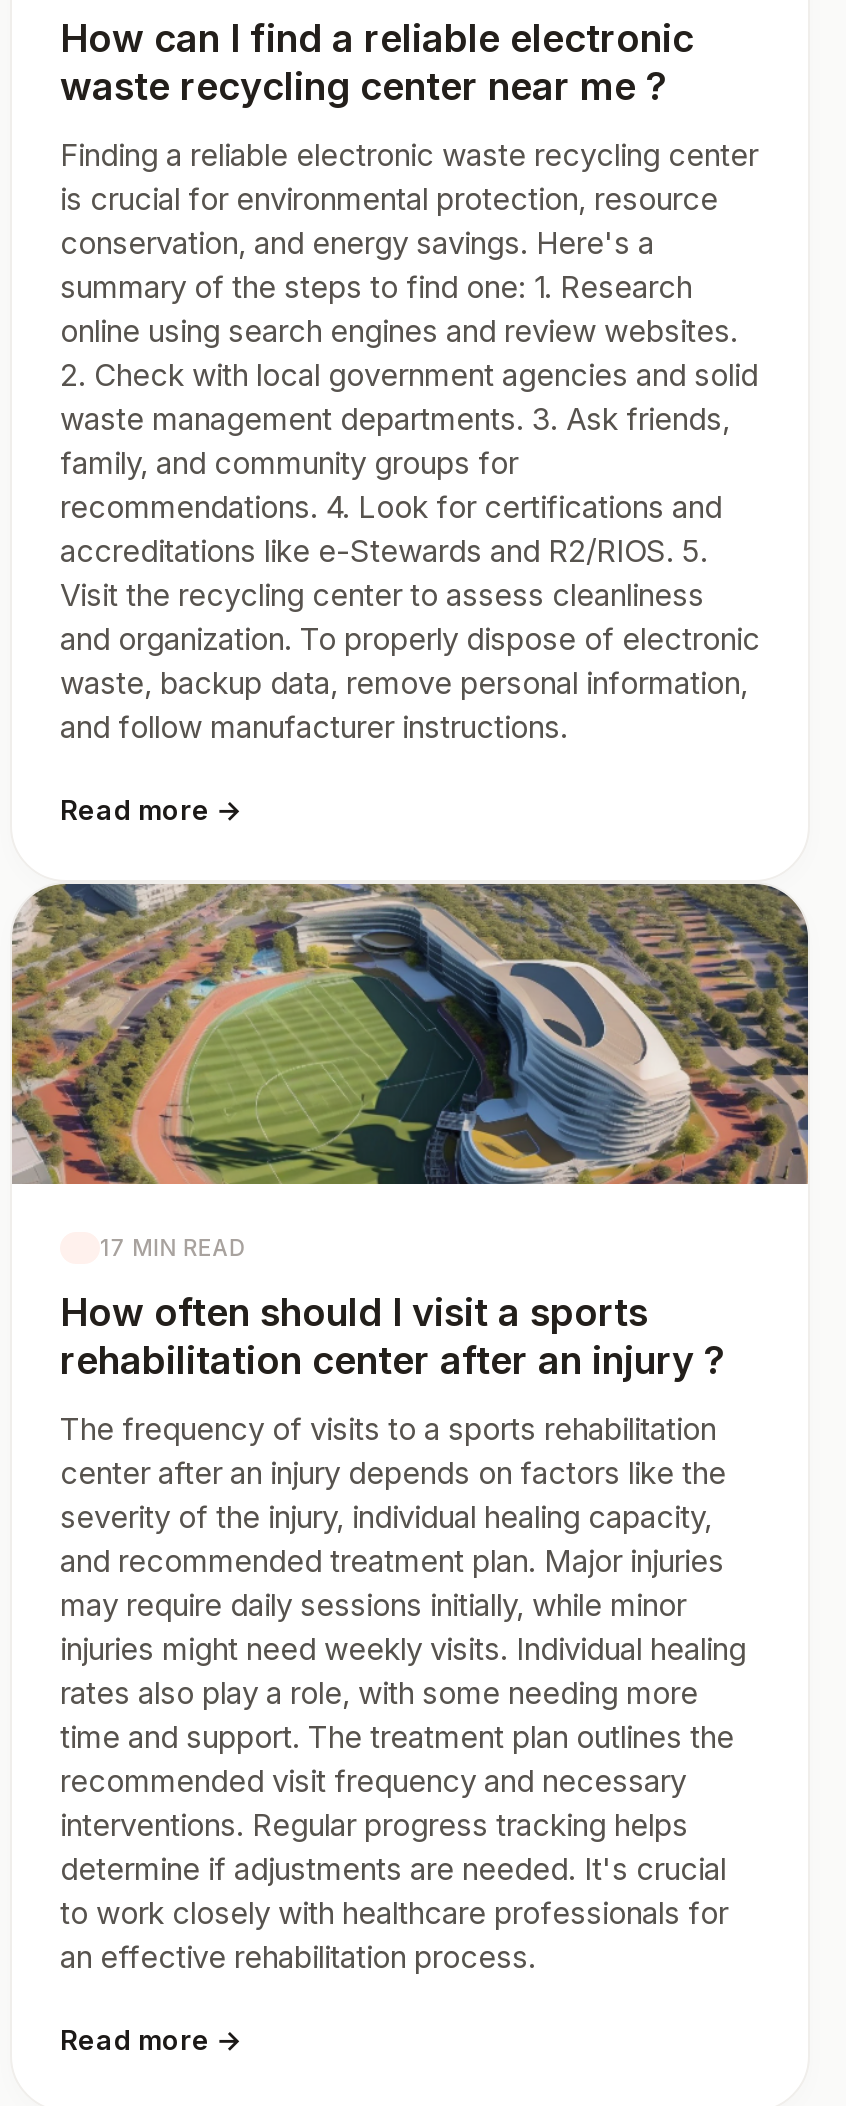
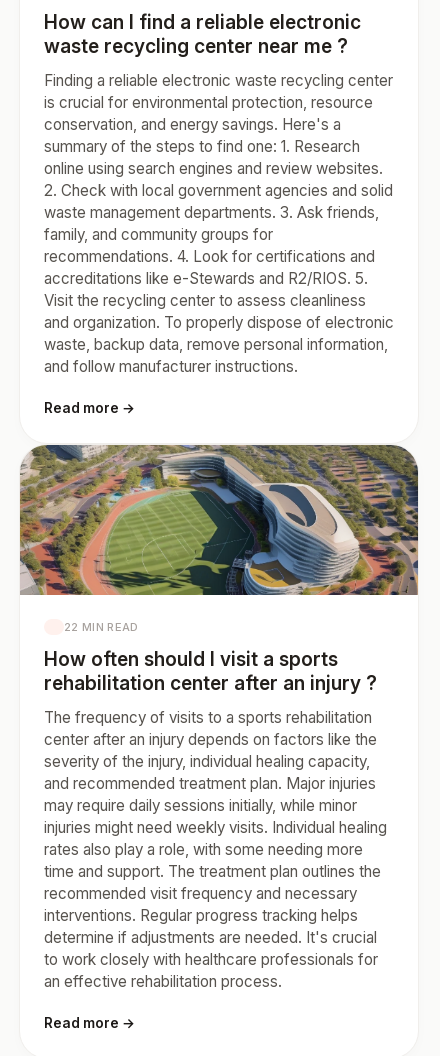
- 17 MIN READ
+ 22 MIN READ
